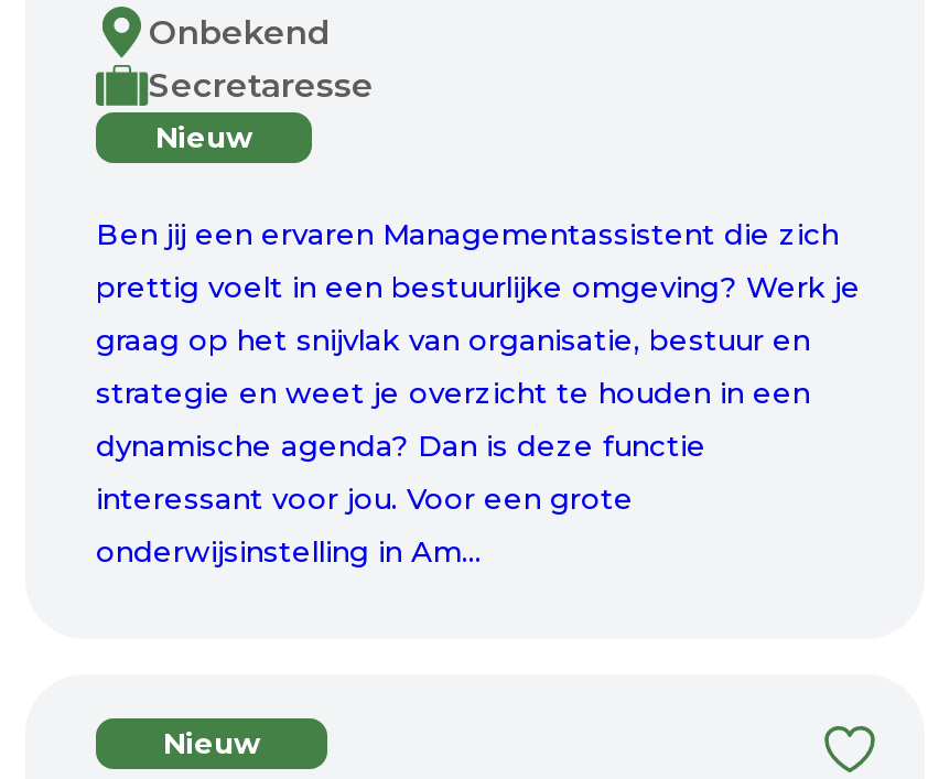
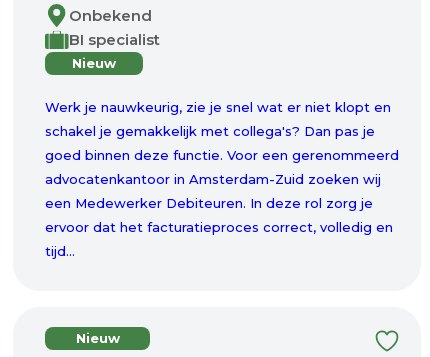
- Secretaresse
+ BI specialist

- Ben jij een ervaren Managementassistent die zich
+ Werk je nauwkeurig, zie je snel wat er niet klopt en

- prettig voelt in een bestuurlijke omgeving? Werk je
+ schakel je gemakkelijk met collega's? Dan pas je

- graag op het snijvlak van organisatie, bestuur en
+ goed binnen deze functie. Voor een gerenommeerd

- strategie en weet je overzicht te houden in een
+ advocatenkantoor in Amsterdam-Zuid zoeken wij

- dynamische agenda? Dan is deze functie
+ een Medewerker Debiteuren. In deze rol zorg je

- interessant voor jou. Voor een grote
+ ervoor dat het facturatieproces correct, volledig en

- onderwijsinstelling in Am...
+ tijd...
